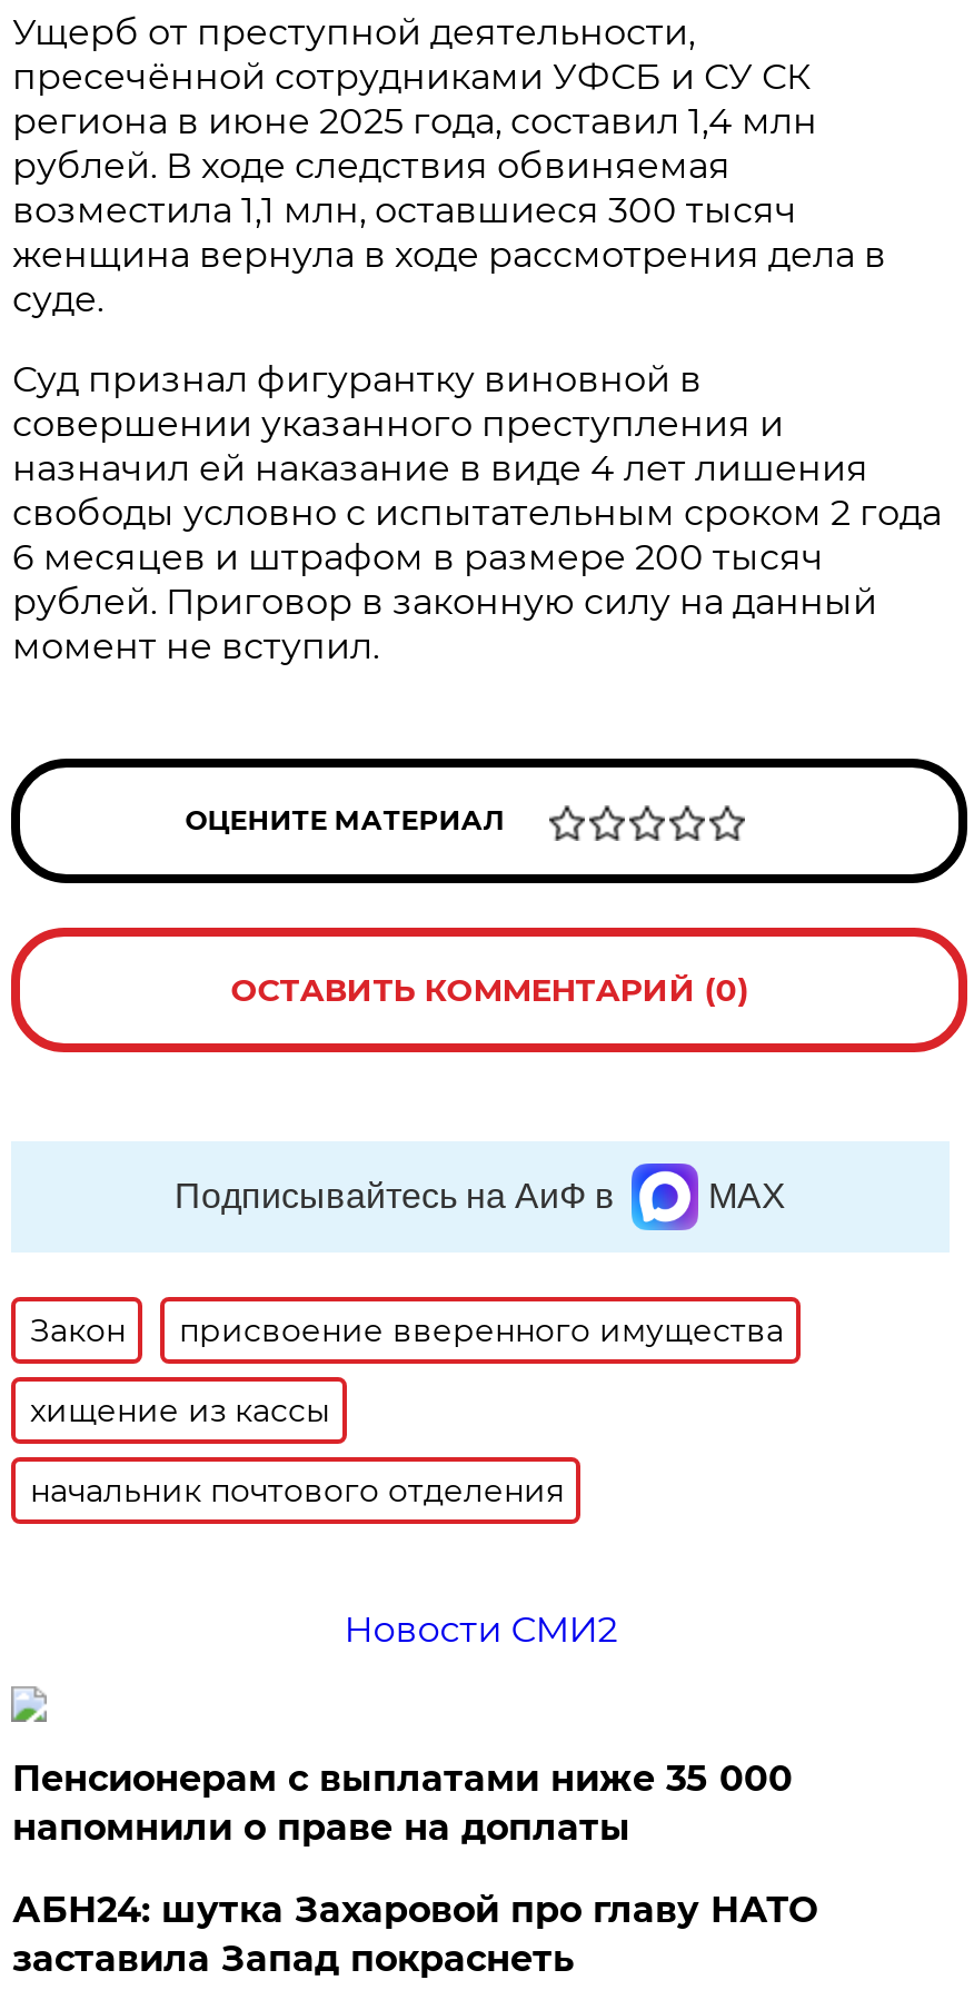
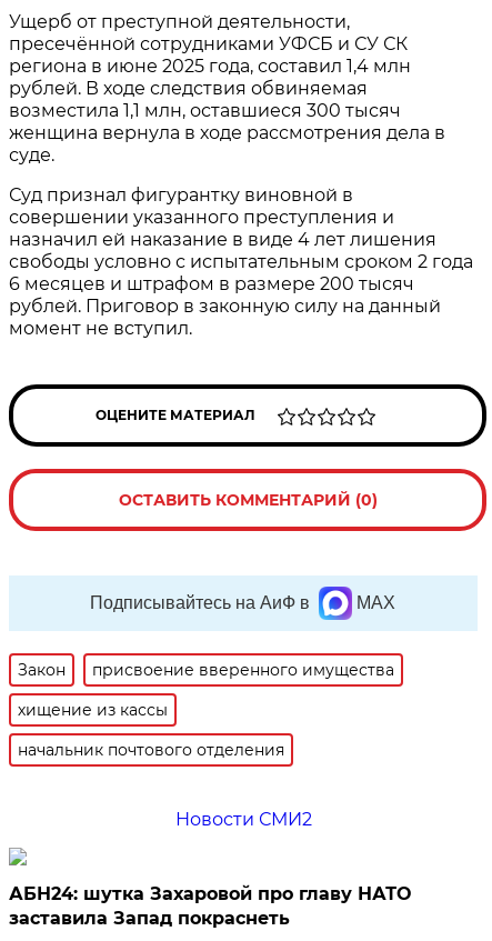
- Пенсионерам с выплатами ниже 35 000
- напомнили о праве на доплаты
